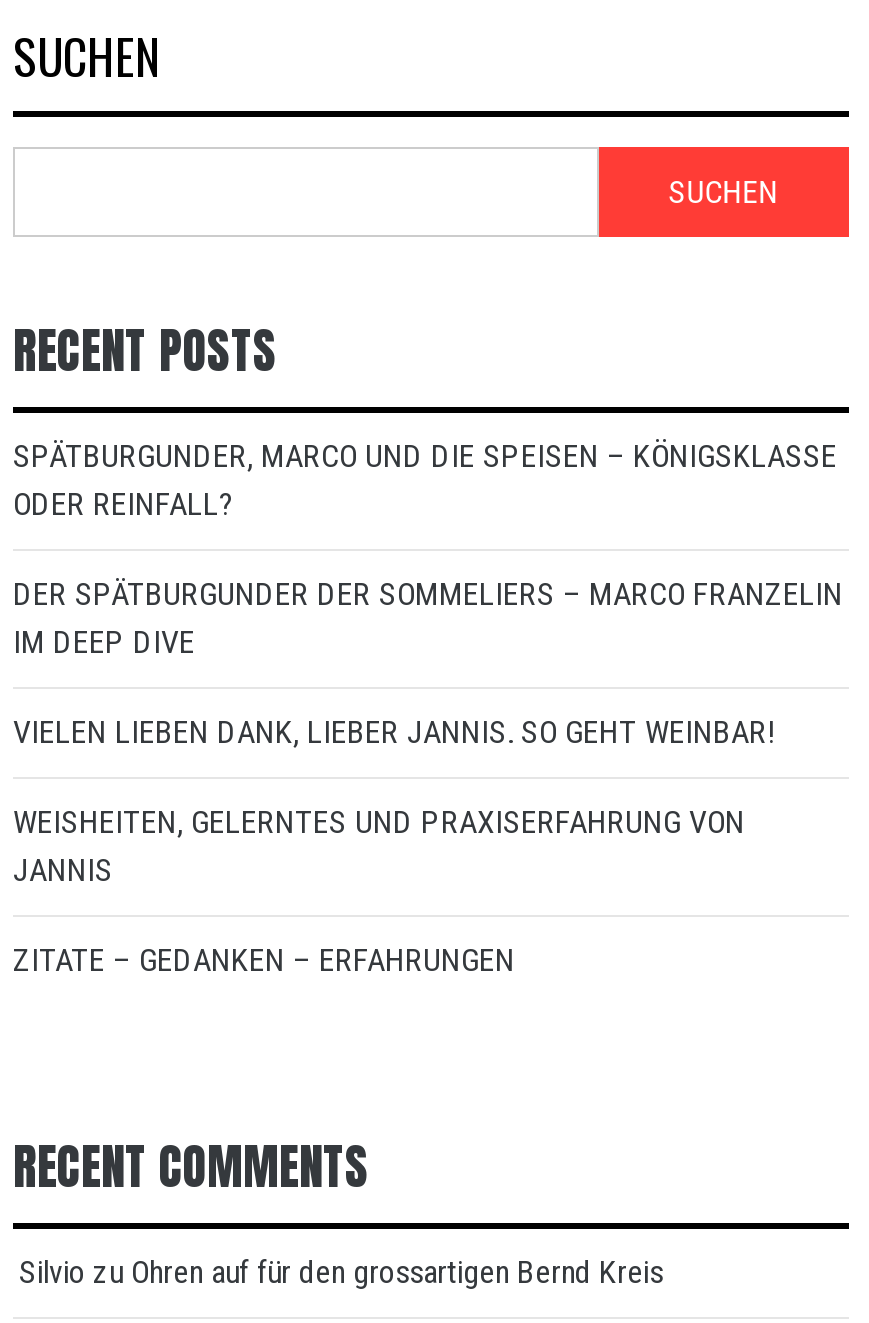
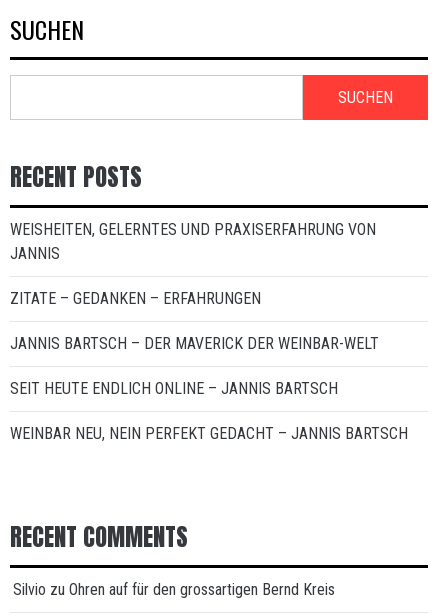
- SPÄTBURGUNDER, MARCO UND DIE SPEISEN – KÖNIGSKLASSE
- ODER REINFALL?
- DER SPÄTBURGUNDER DER SOMMELIERS – MARCO FRANZELIN
- IM DEEP DIVE
- VIELEN LIEBEN DANK, LIEBER JANNIS. SO GEHT WEINBAR!

moved up: WEISHEITEN, GELERNTES UND PRAXISERFAHRUNG VON | JANNIS | ZITATE – GEDANKEN – ERFAHRUNGEN

+ JANNIS BARTSCH – DER MAVERICK DER WEINBAR-WELT
+ SEIT HEUTE ENDLICH ONLINE – JANNIS BARTSCH
+ WEINBAR NEU, NEIN PERFEKT GEDACHT – JANNIS BARTSCH
